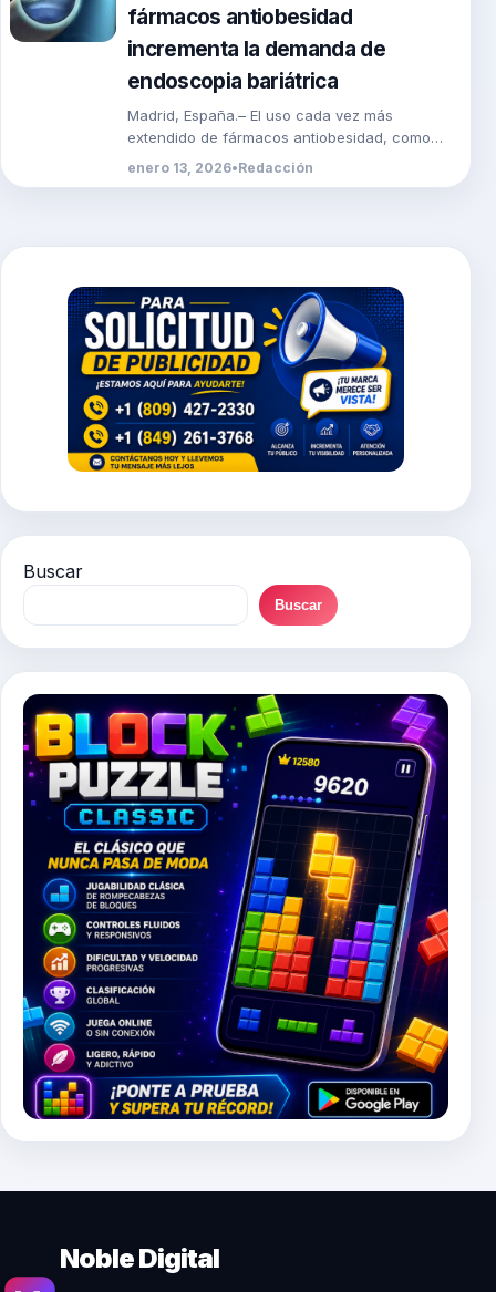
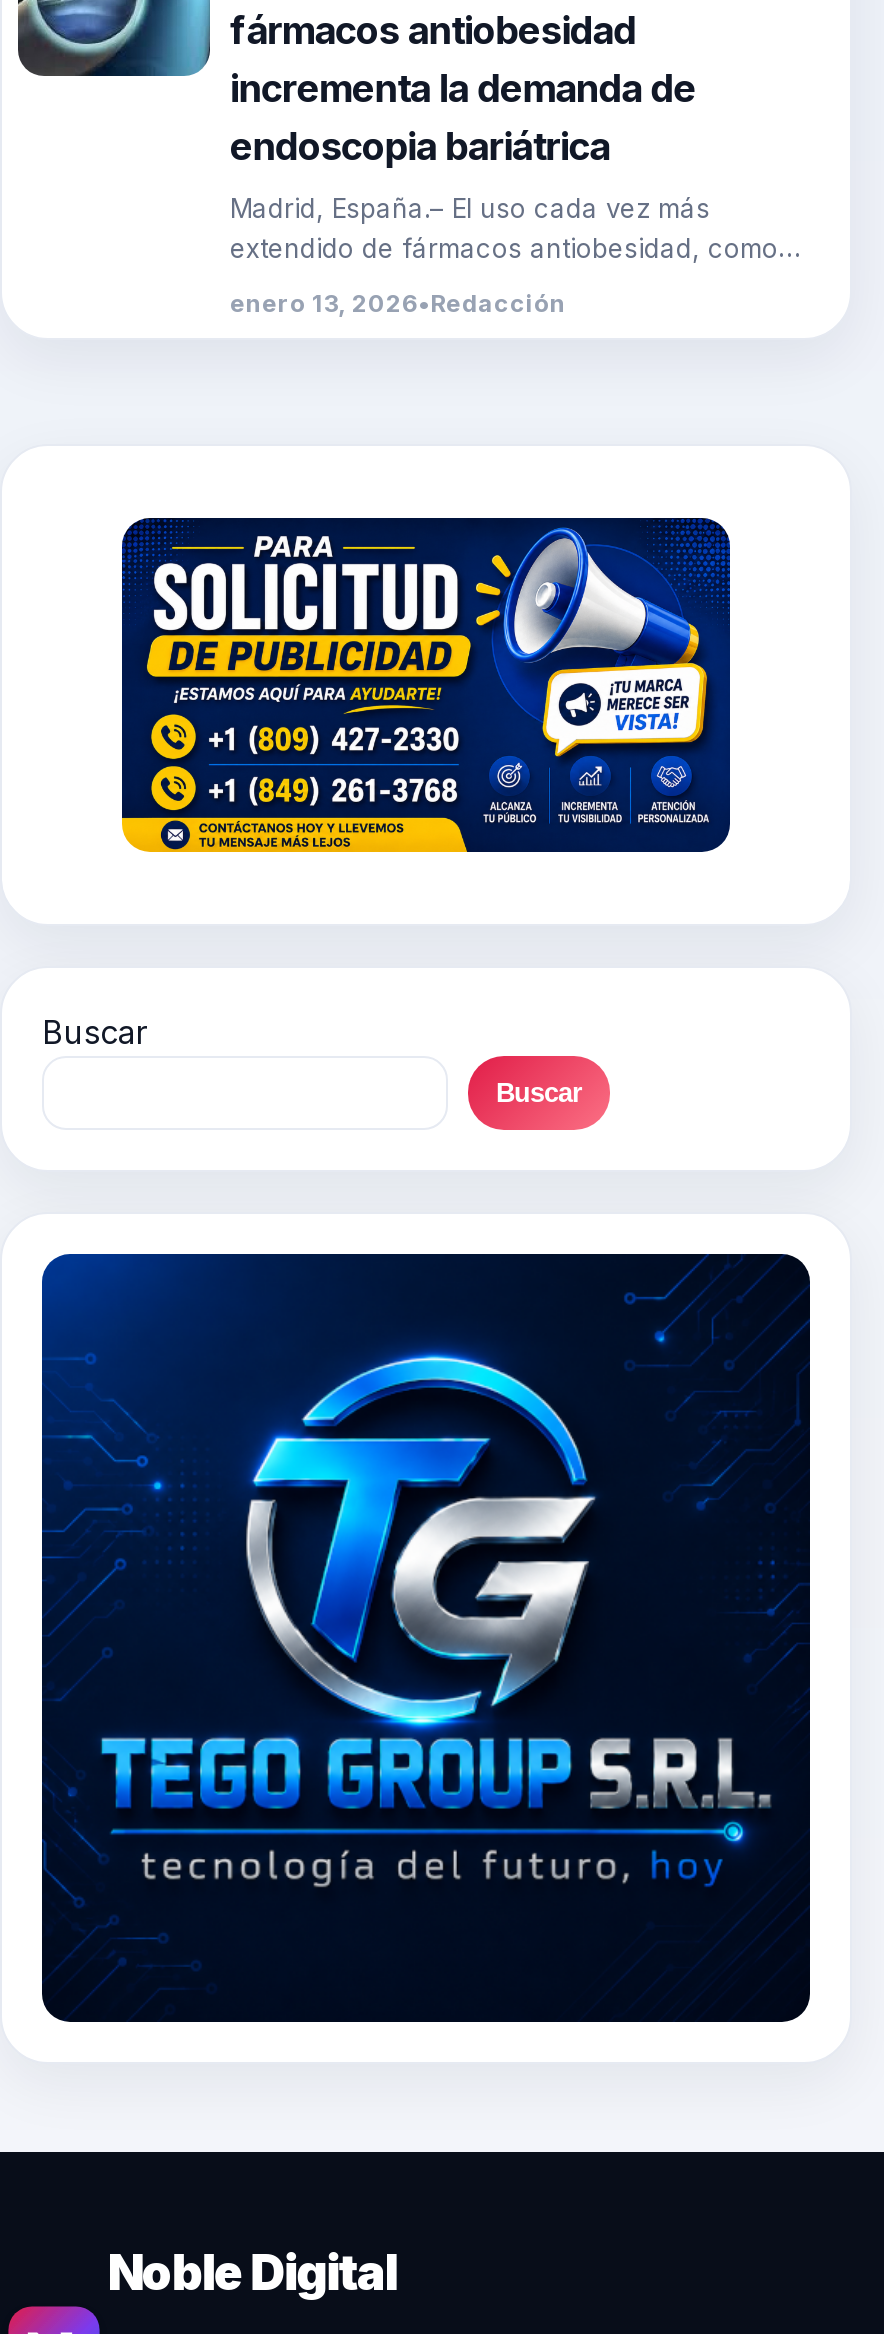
- [image]
+ [image]
